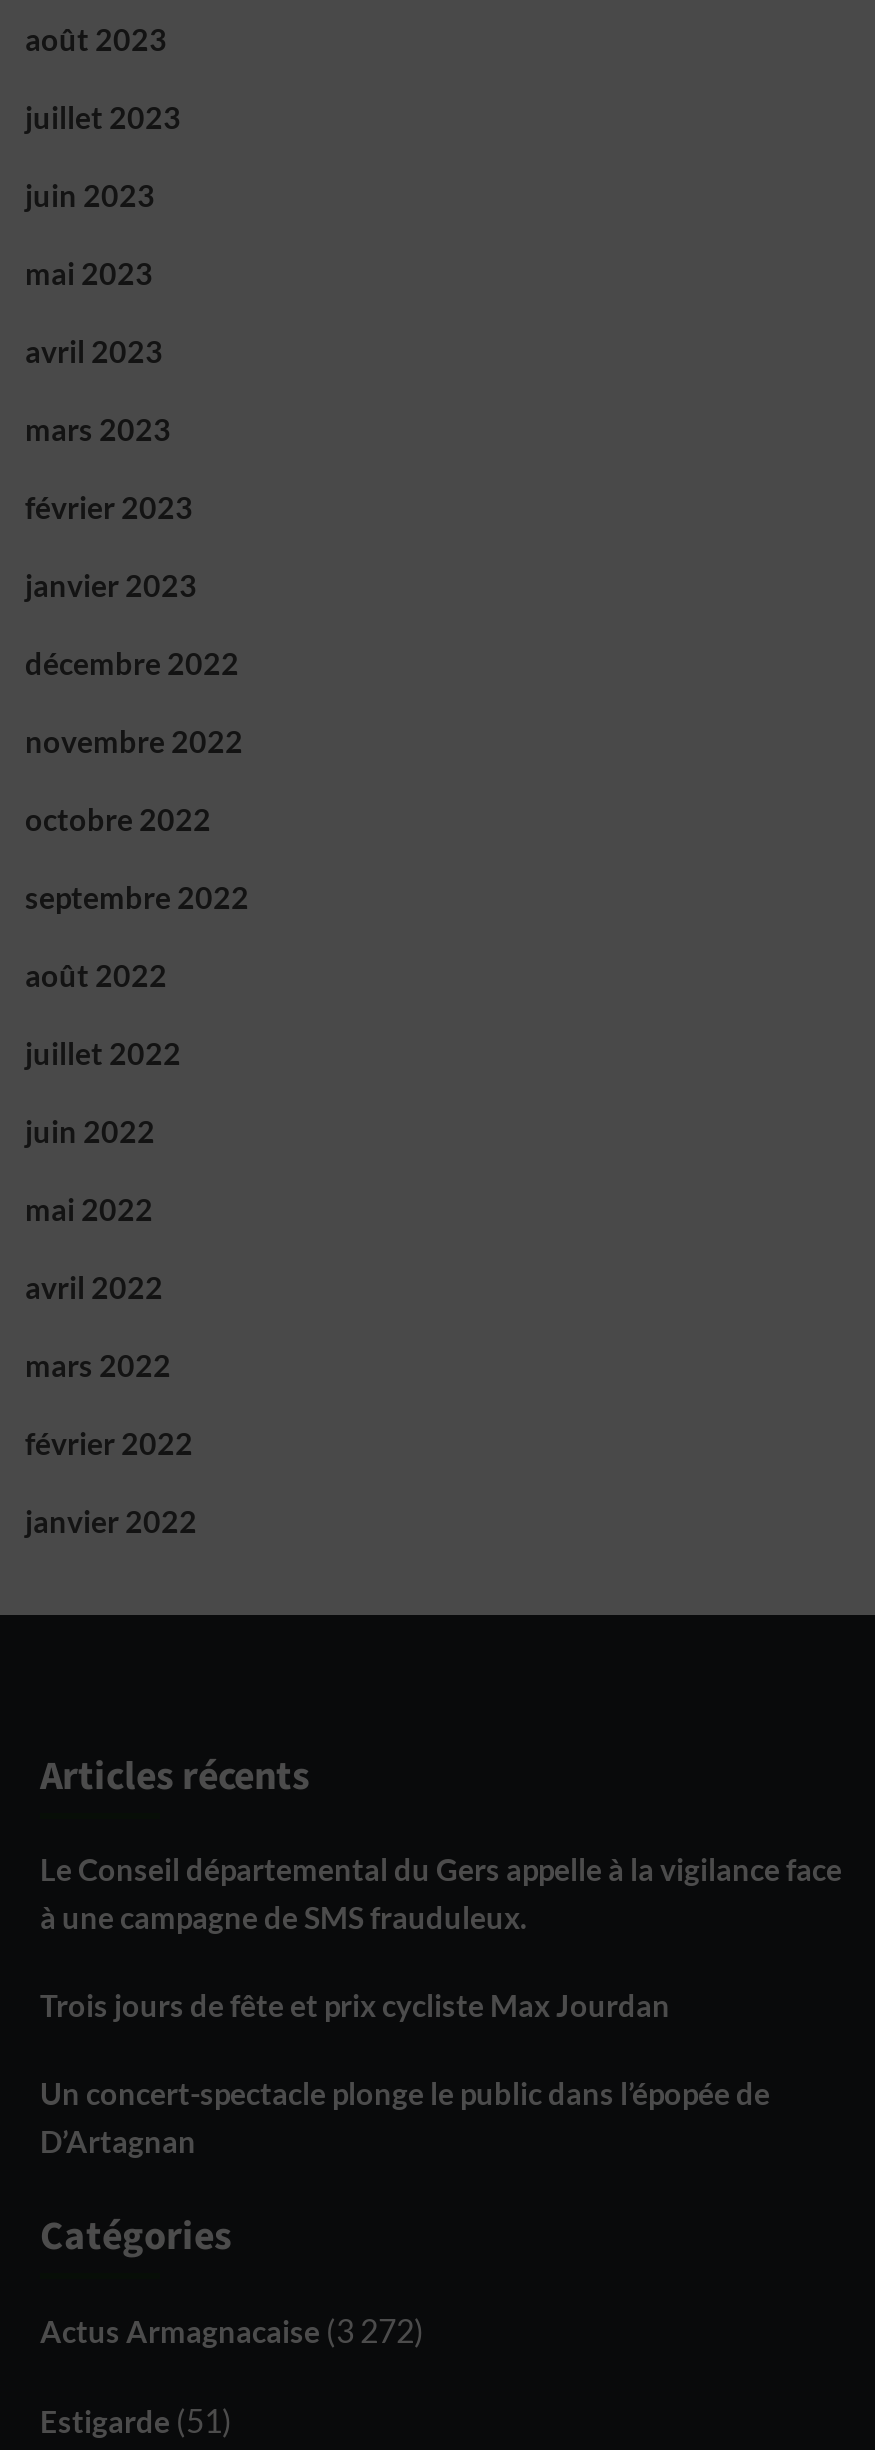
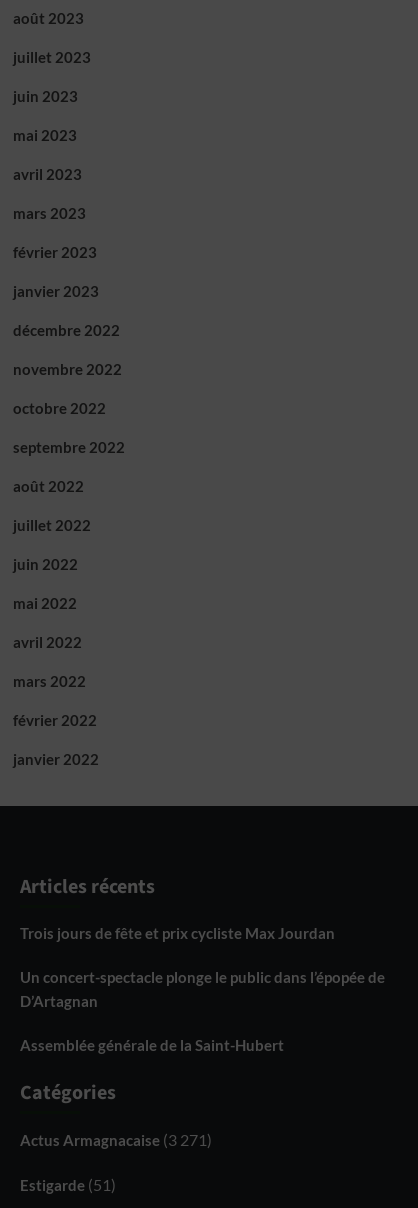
- Le Conseil départemental du Gers appelle à la vigilance face
- à une campagne de SMS frauduleux.

moved up: Trois jours de fête et prix cycliste Max Jourdan | Un concert-spectacle plonge le public dans l’épopée de | D’Artagnan

+ Assemblée générale de la Saint-Hubert

- Actus Armagnacaise (3 272)
+ Actus Armagnacaise (3 271)
